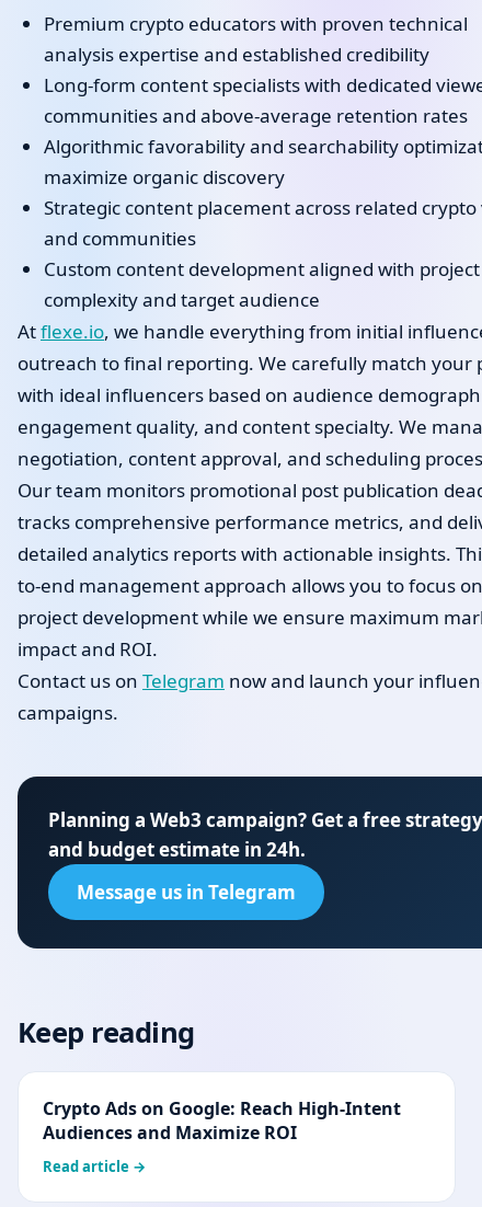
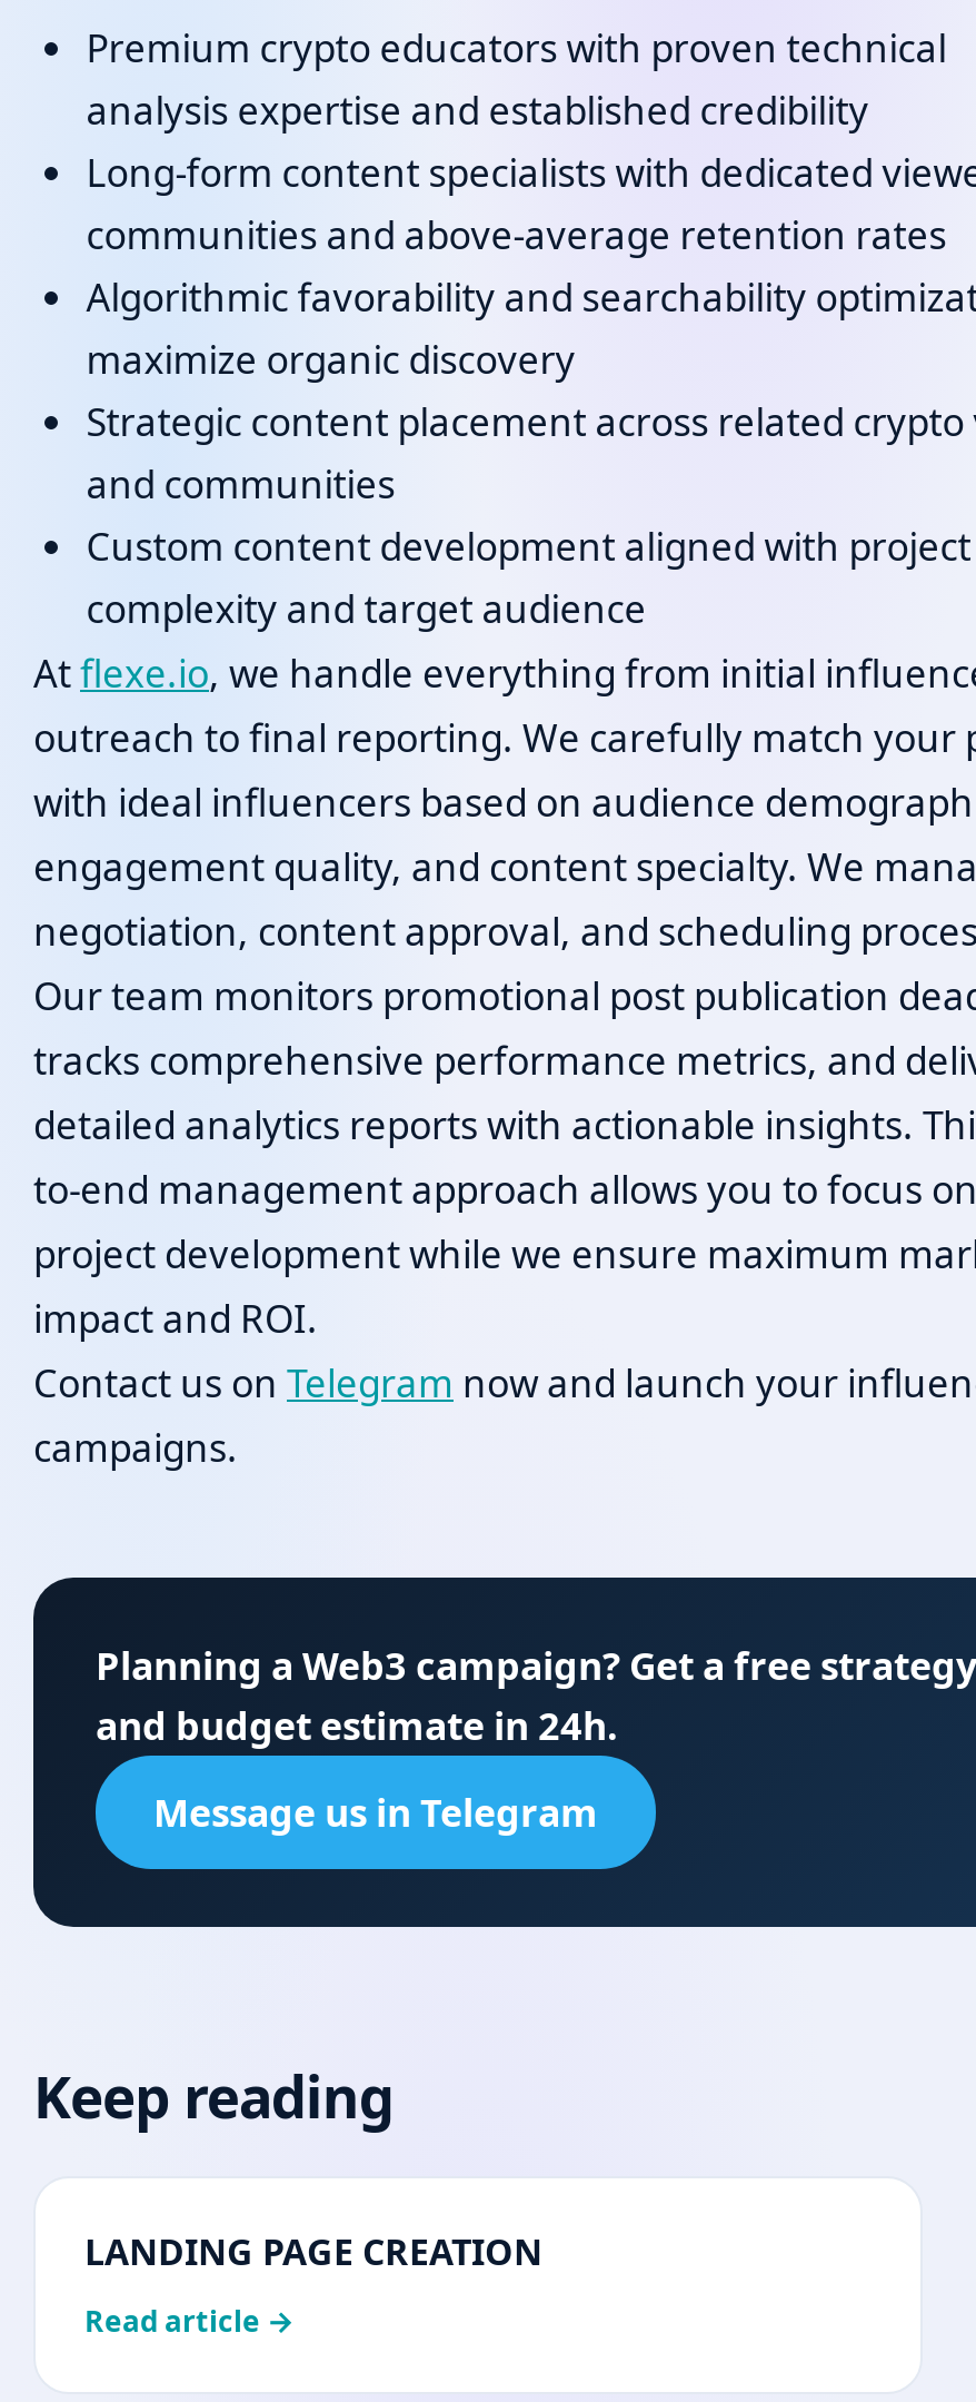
- Crypto Ads on Google: Reach High-Intent
- Audiences and Maximize ROI
+ LANDING PAGE CREATION
